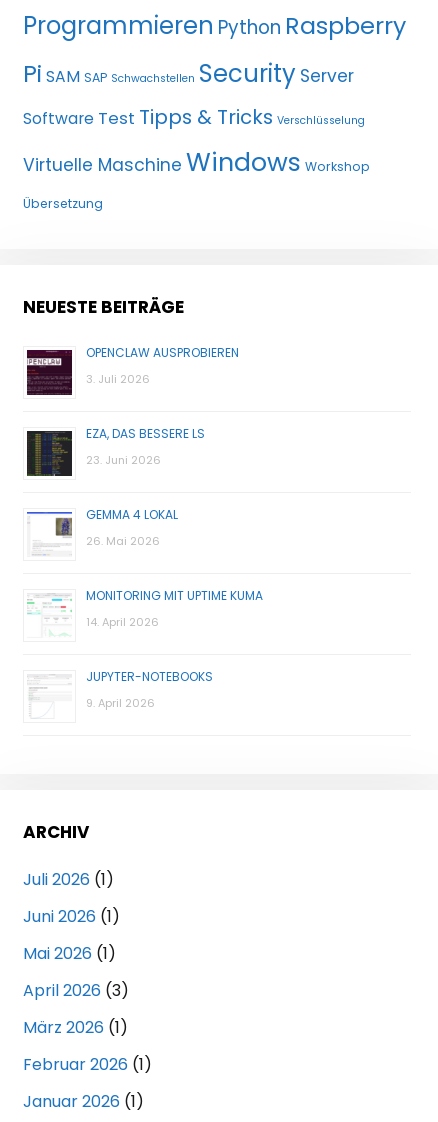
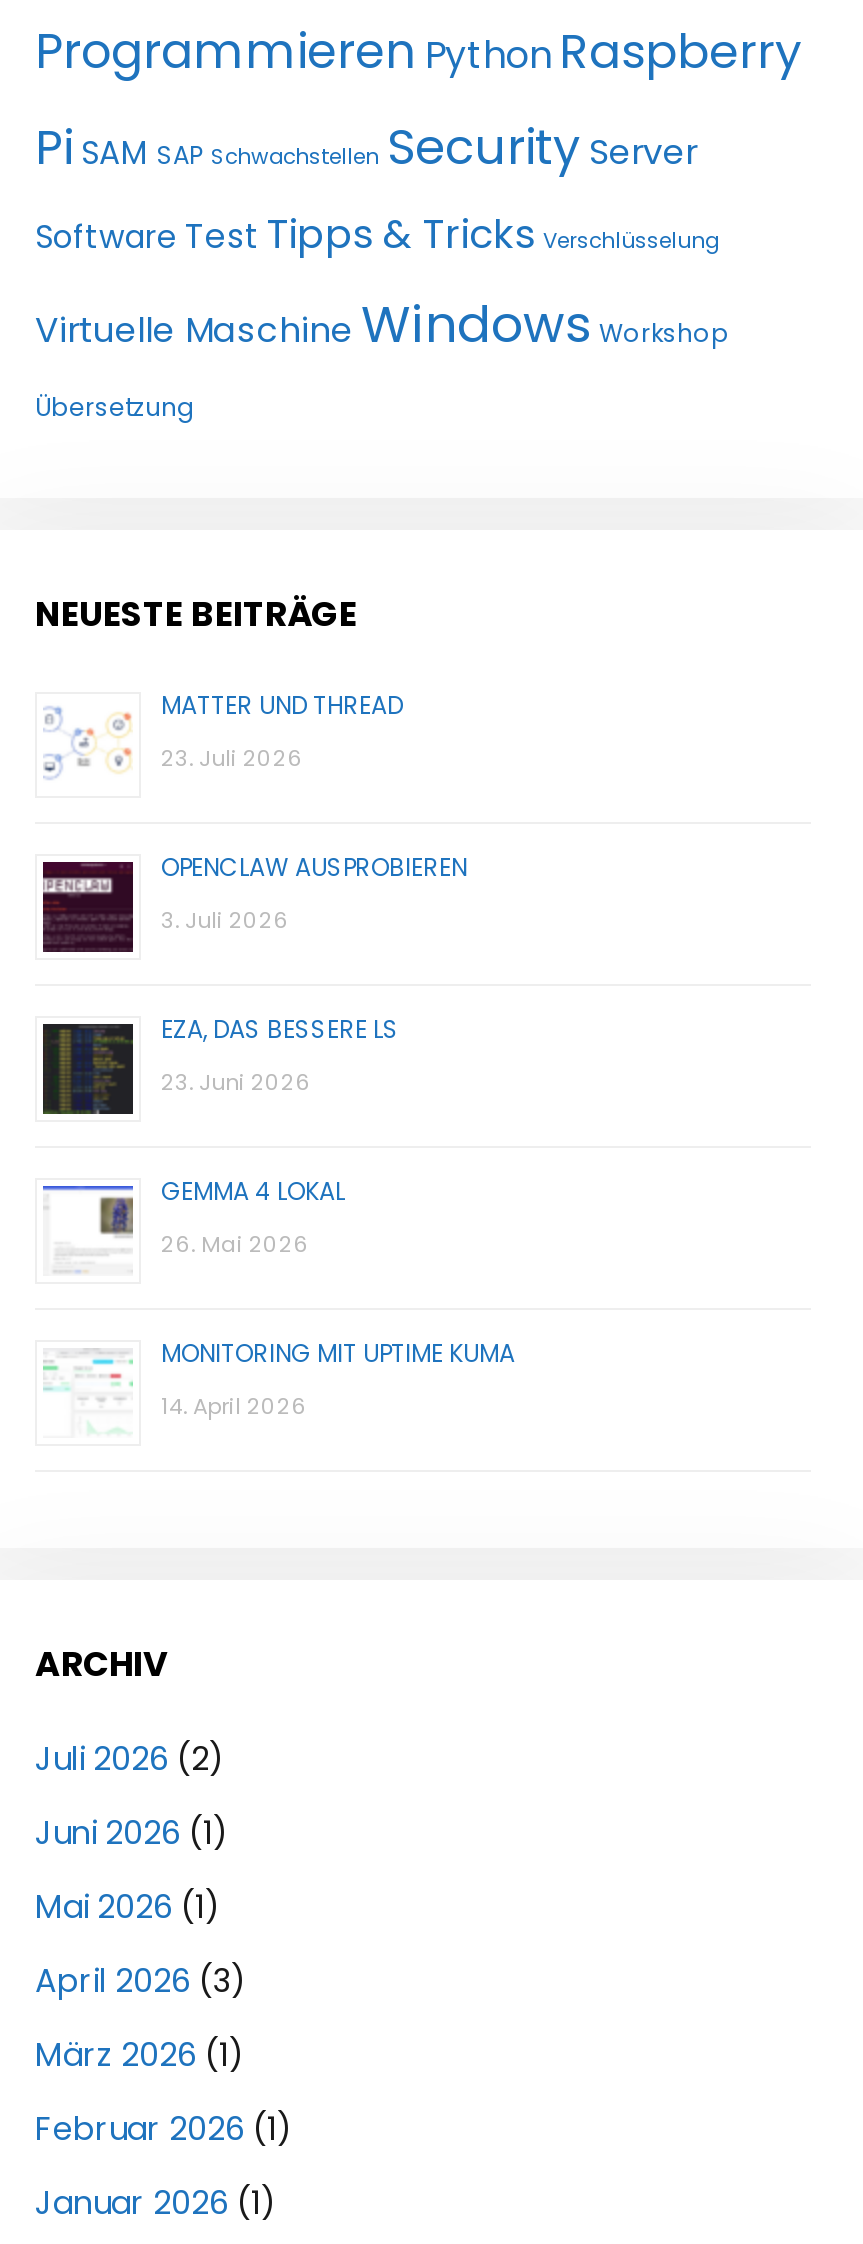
+ [image]
+ MATTER UND THREAD
+ 23. Juli 2026

moved down: [image] | OPENCLAW AUSPROBIEREN | 3. Juli 2026 | ... | MONITORING MIT UPTIME KUMA | 14. April 2026

- JUPYTER-NOTEBOOKS
- 9. April 2026

- Juli 2026 (1)
+ Juli 2026 (2)
